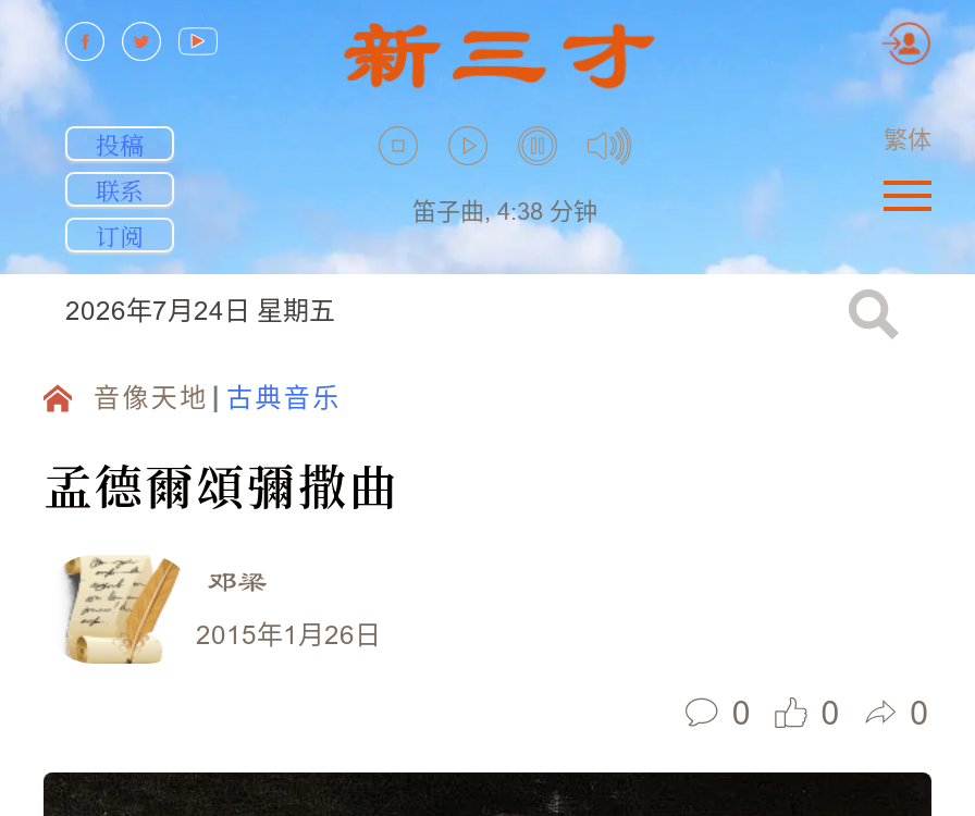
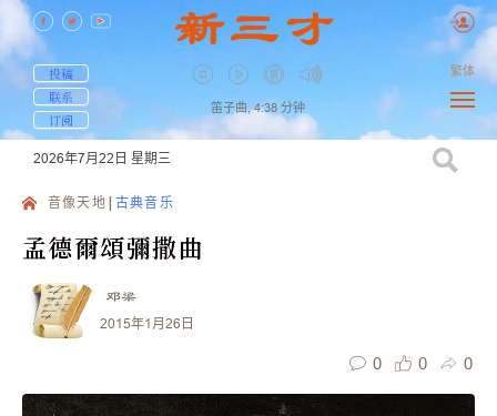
- 2026年7月24日 星期五
+ 2026年7月22日 星期三
